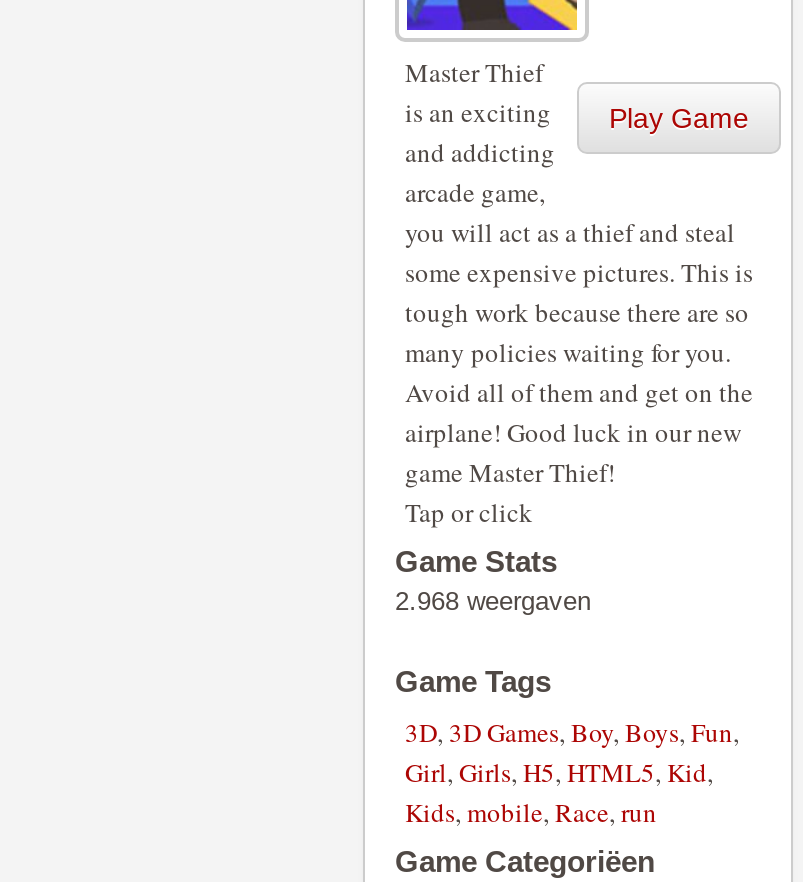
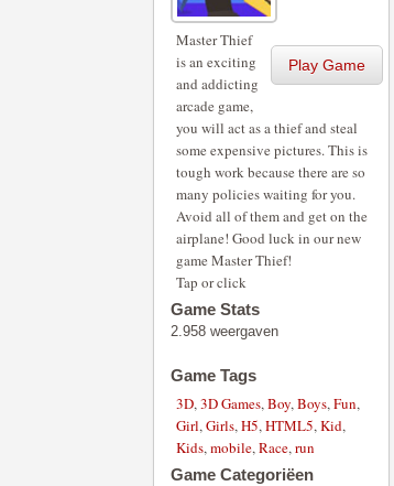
- 2.968 weergaven
+ 2.958 weergaven
